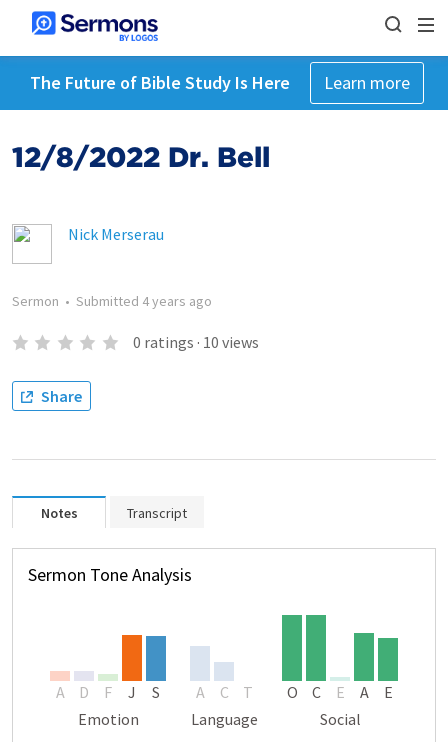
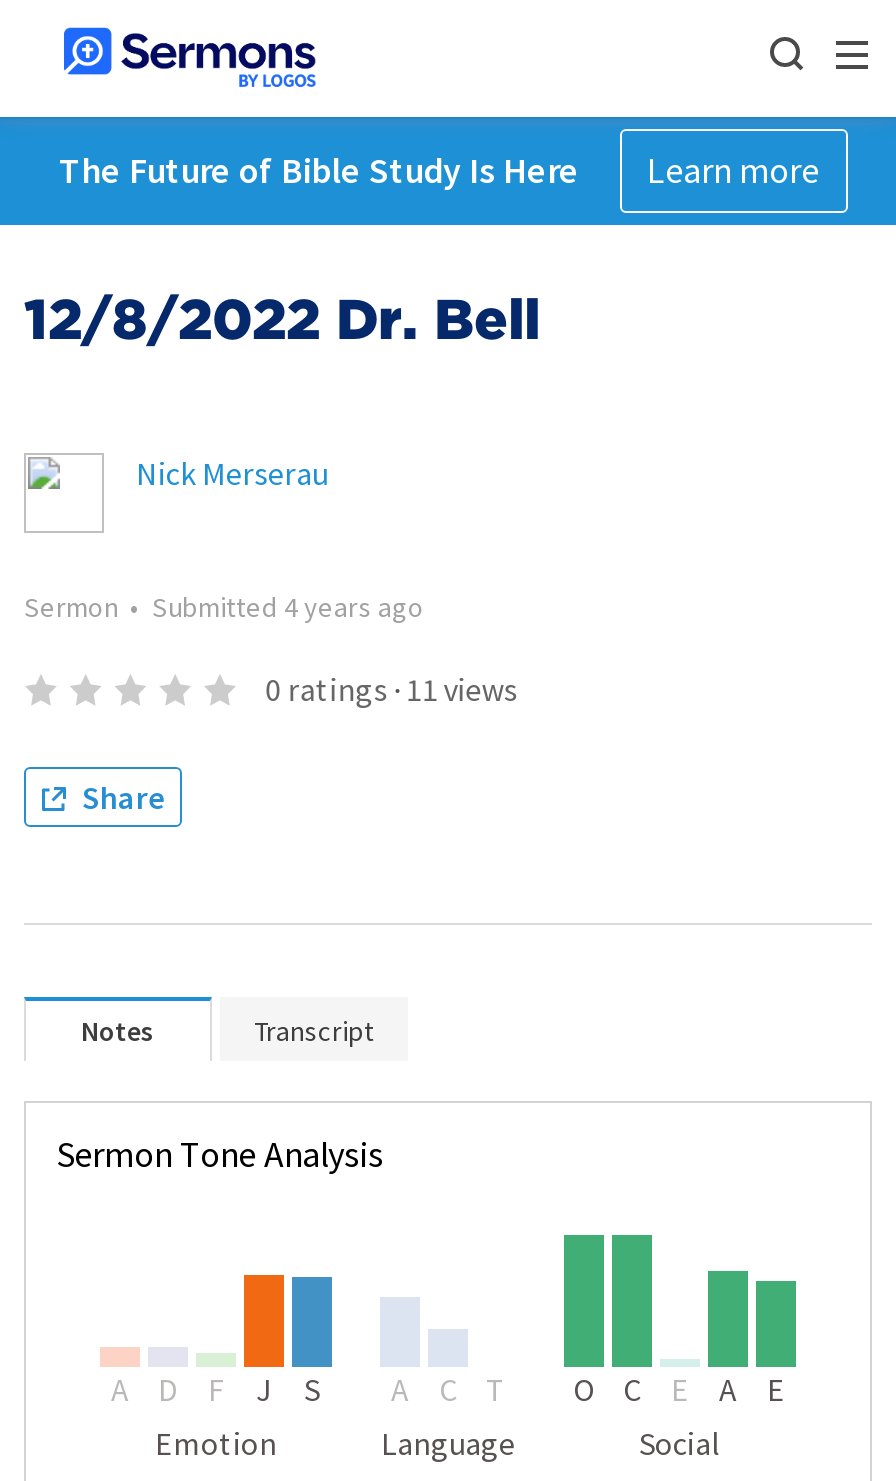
- 0 ratings · 10 views
+ 0 ratings · 11 views
